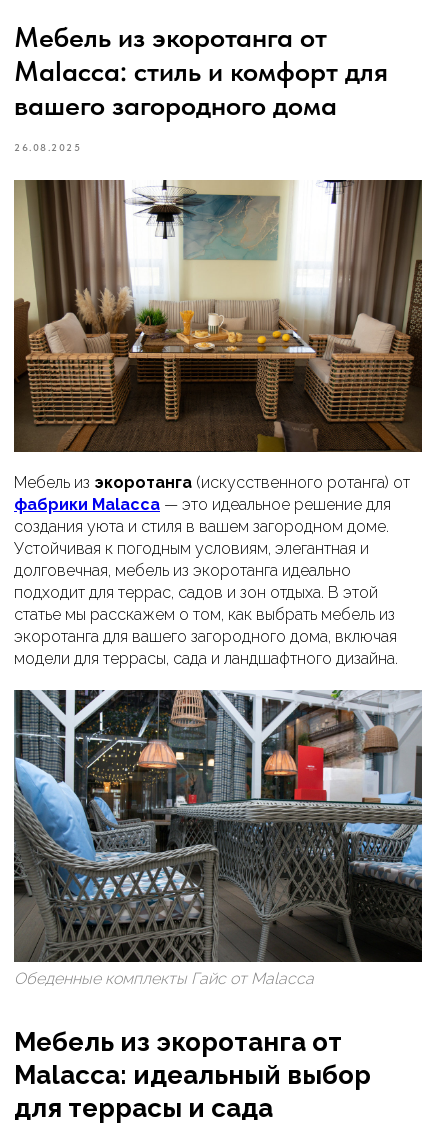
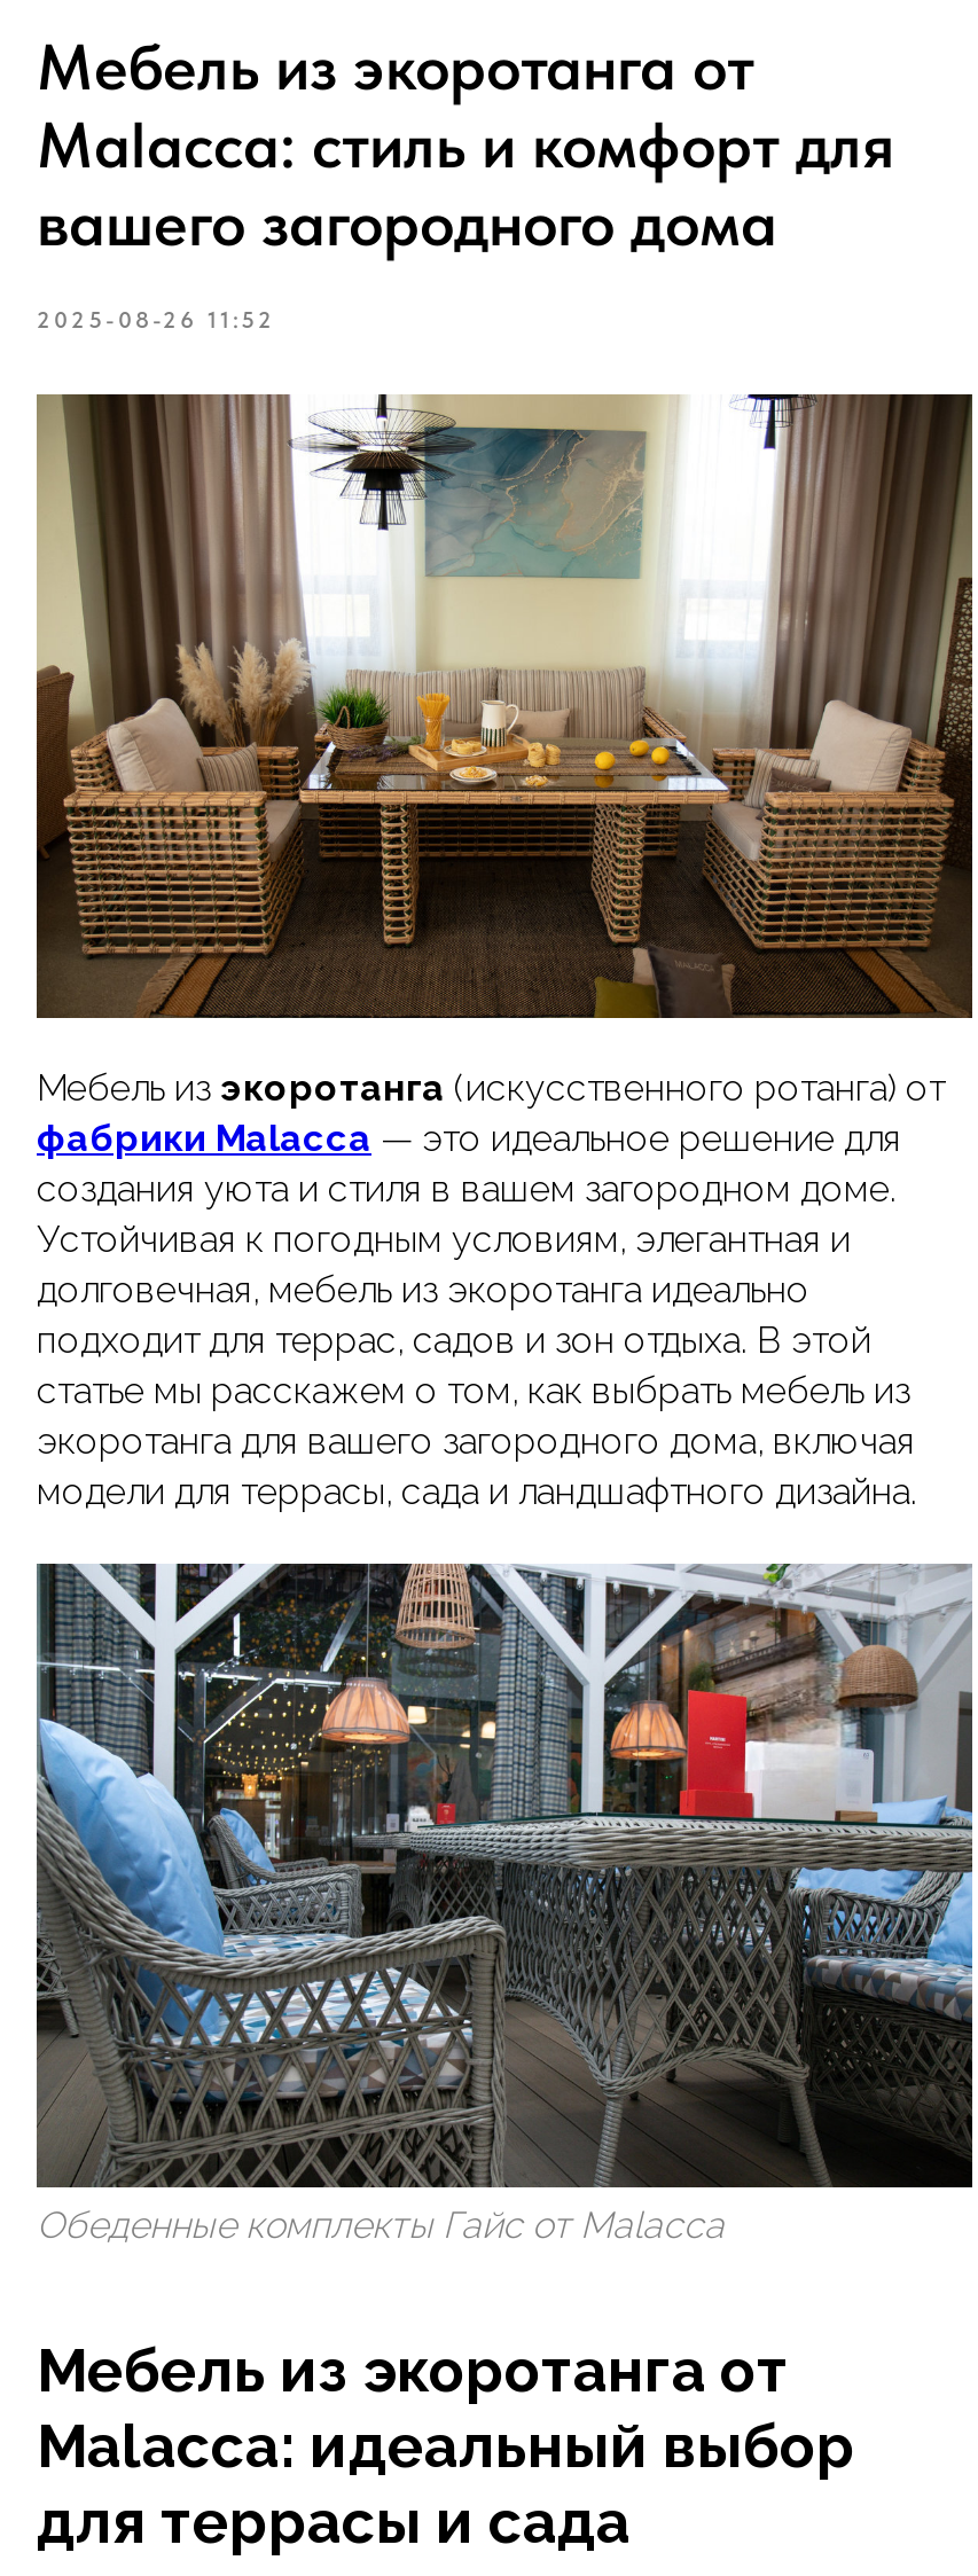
- 26.08.2025
+ 2025-08-26 11:52
